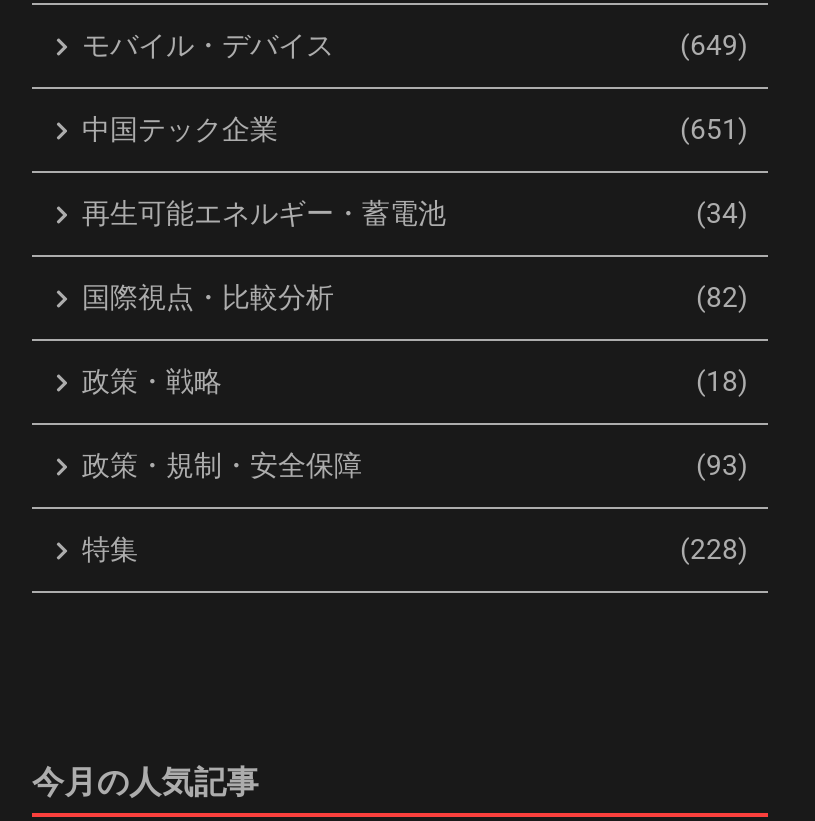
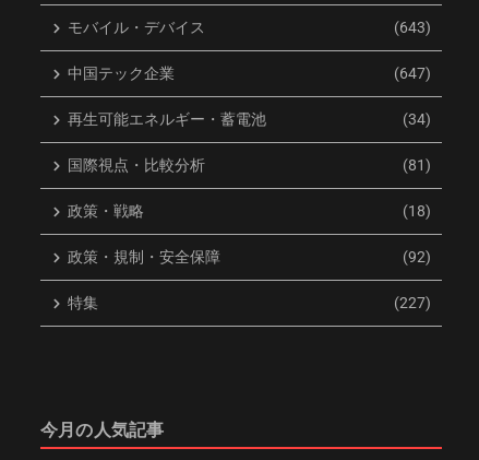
- (649)
+ (643)

- (651)
+ (647)

- (82)
+ (81)

- (93)
+ (92)

- (228)
+ (227)
